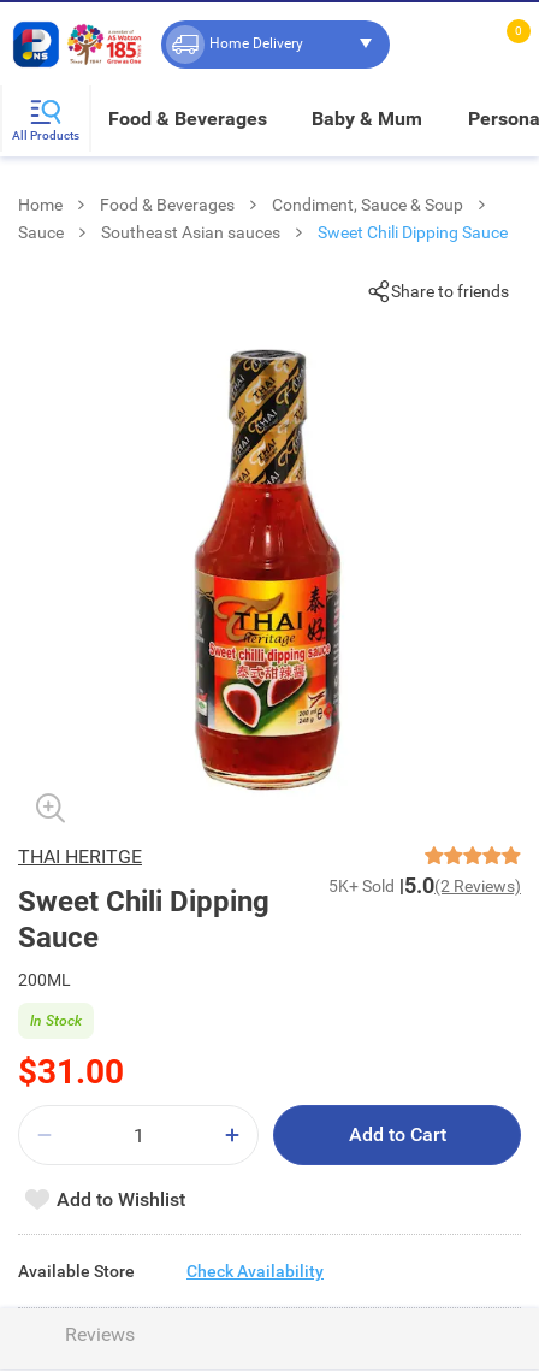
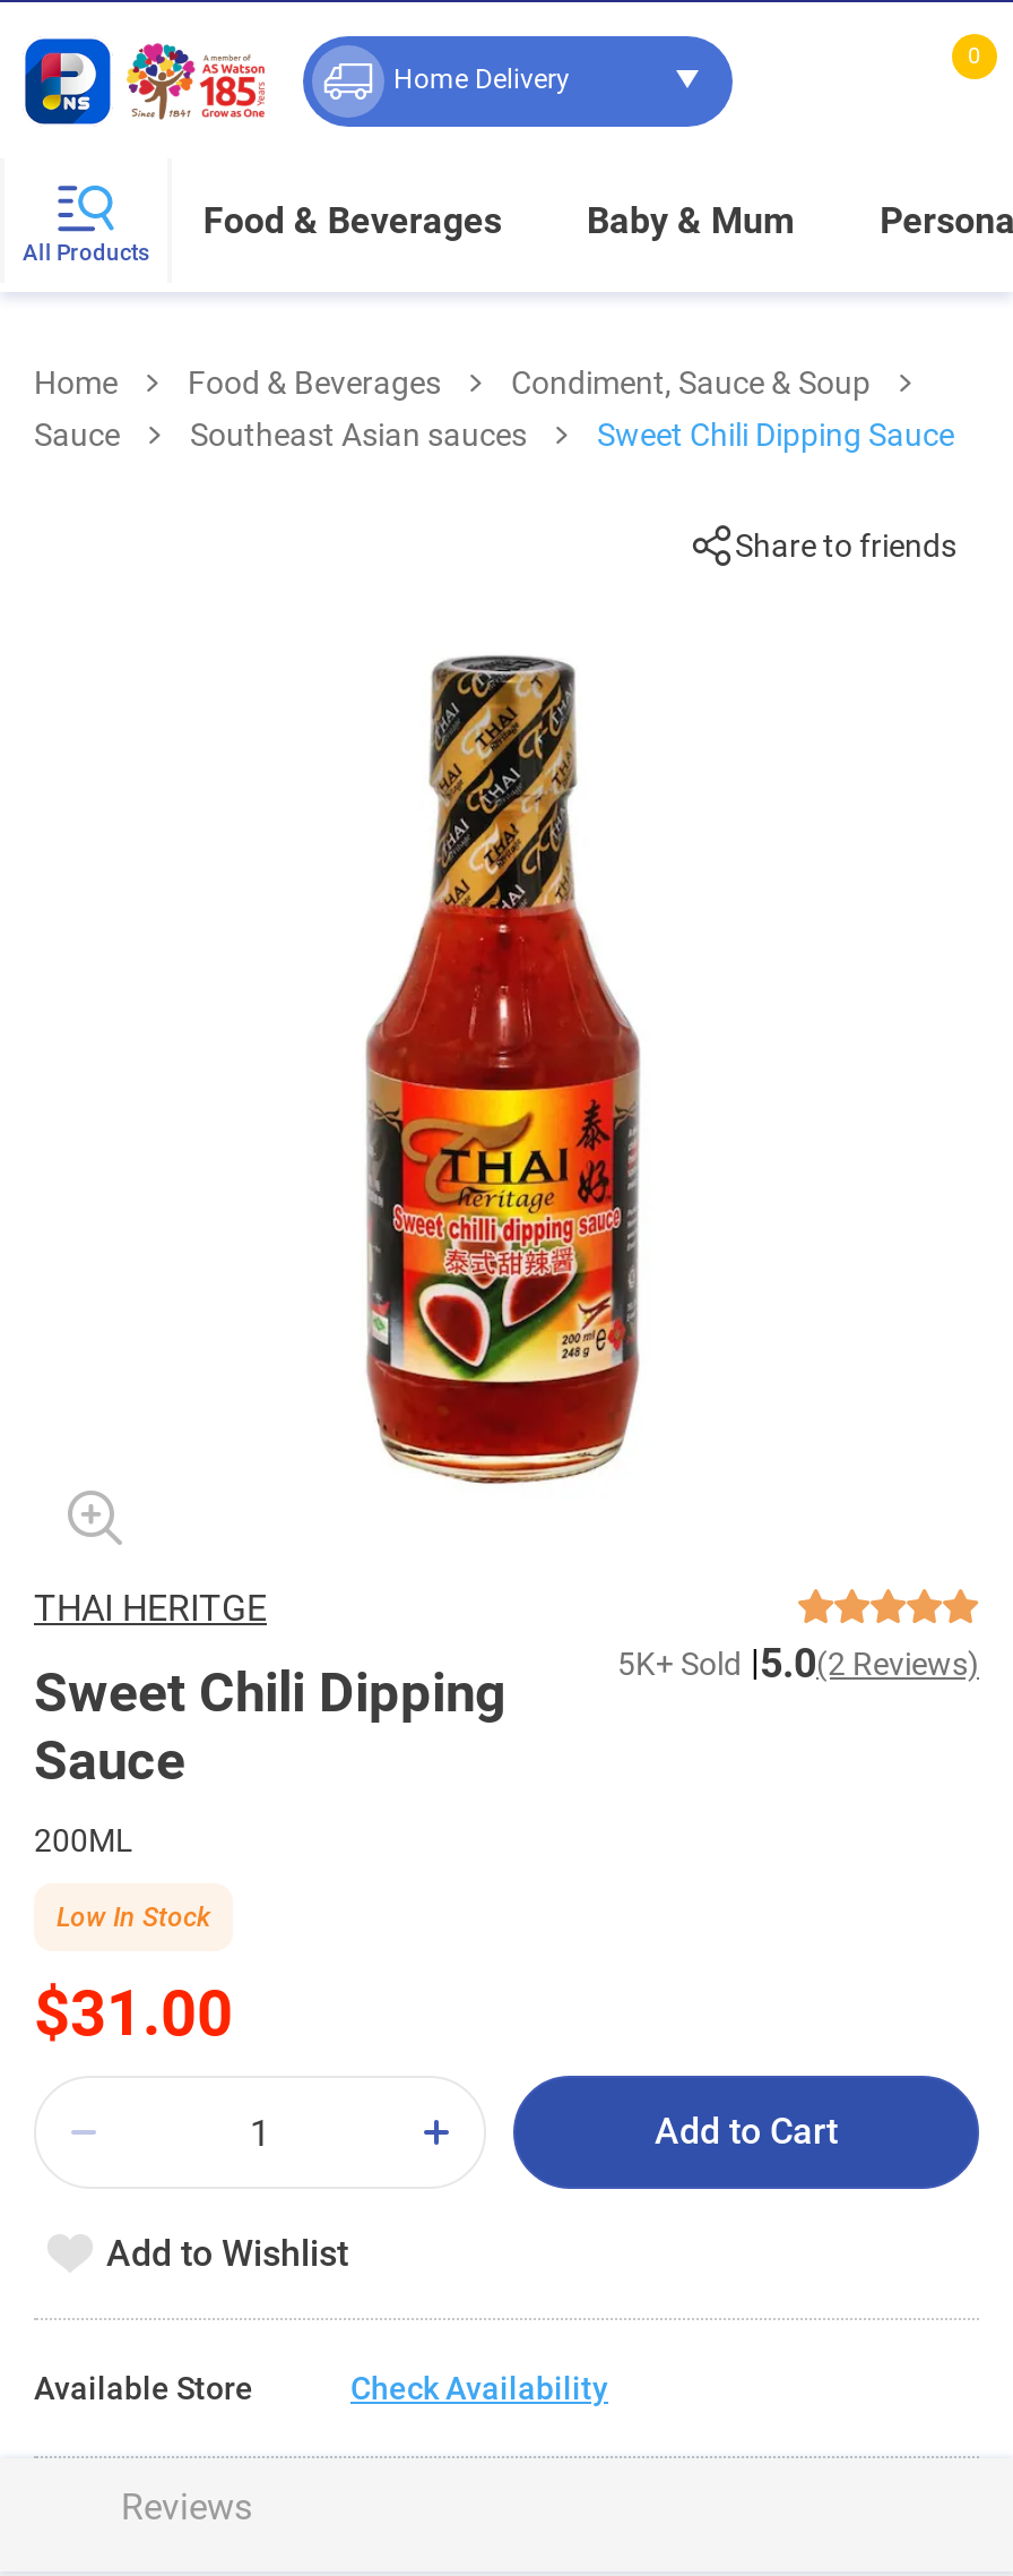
- In Stock
+ Low In Stock
